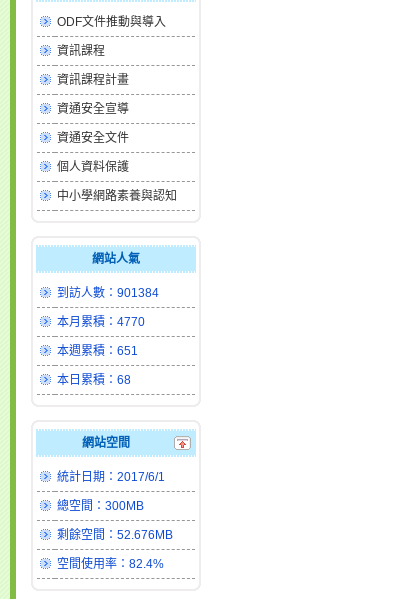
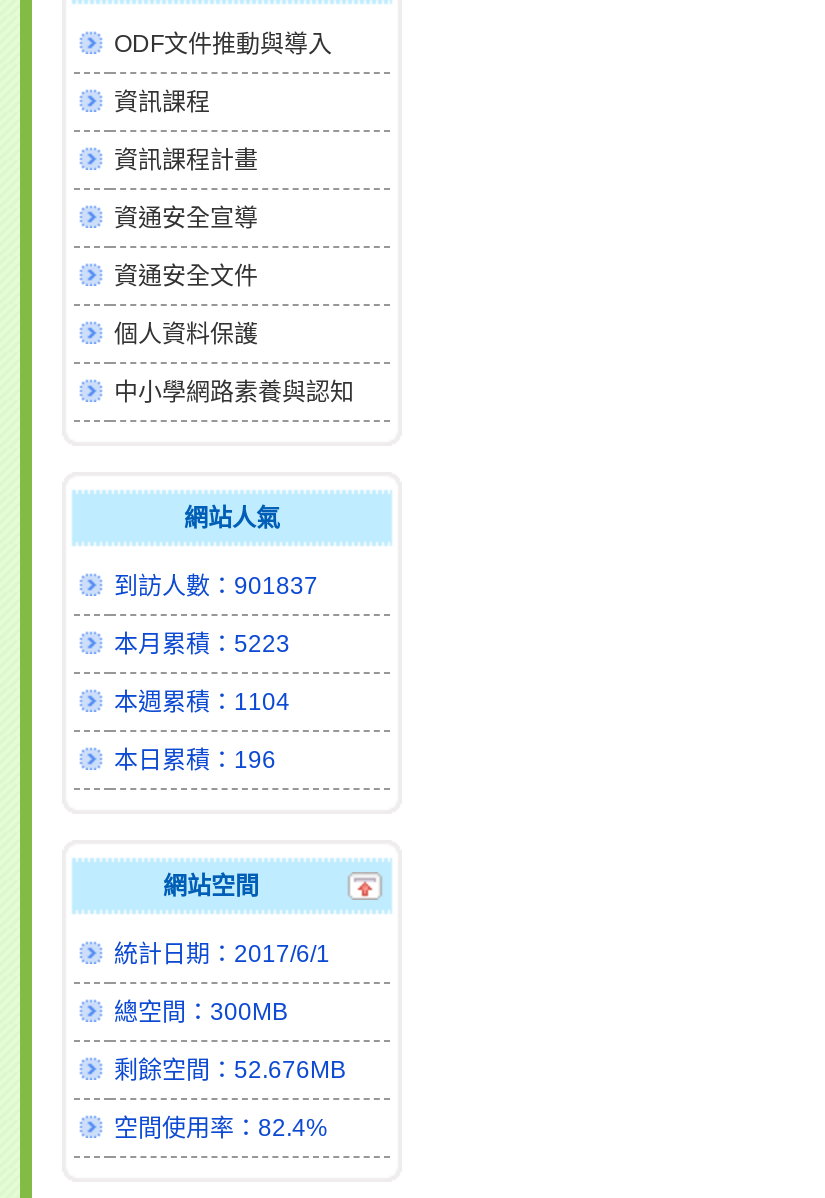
- 到訪人數：901384
+ 到訪人數：901837

- 本月累積：4770
+ 本月累積：5223

- 本週累積：651
+ 本週累積：1104

- 本日累積：68
+ 本日累積：196
